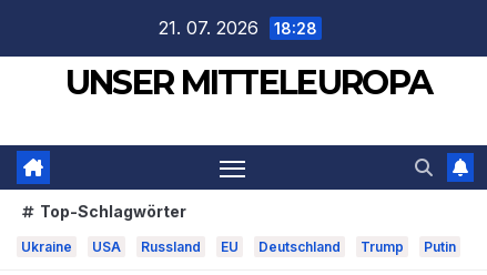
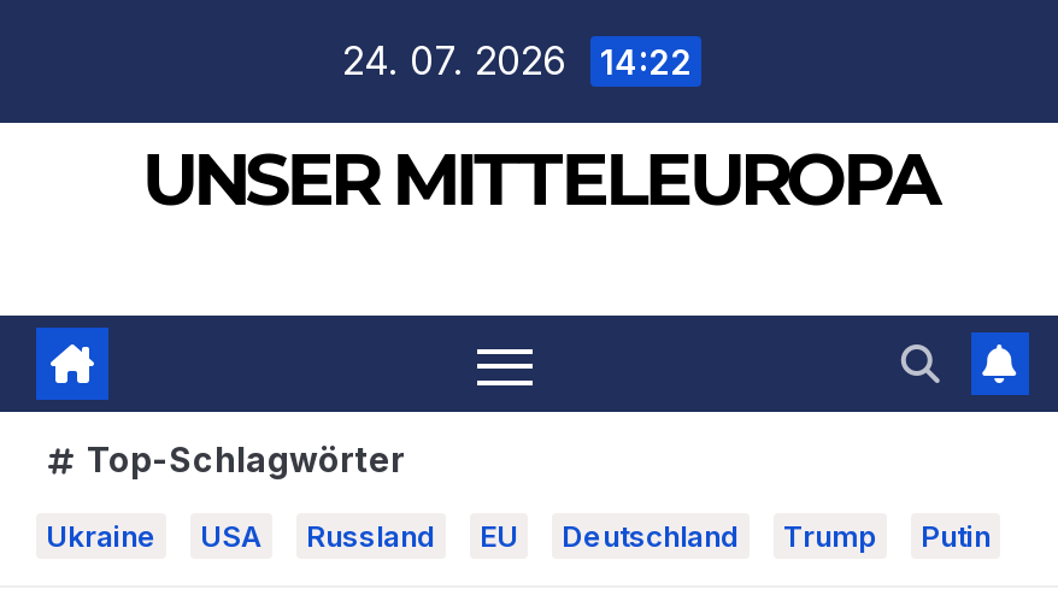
- 21. 07. 2026 18:28
+ 24. 07. 2026 14:22
